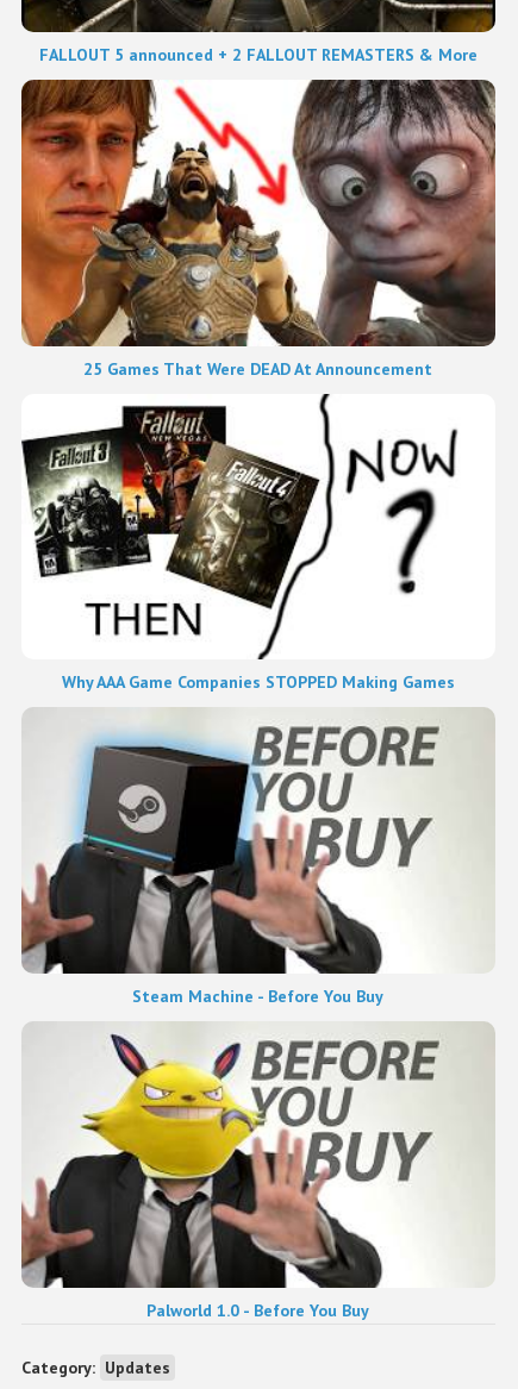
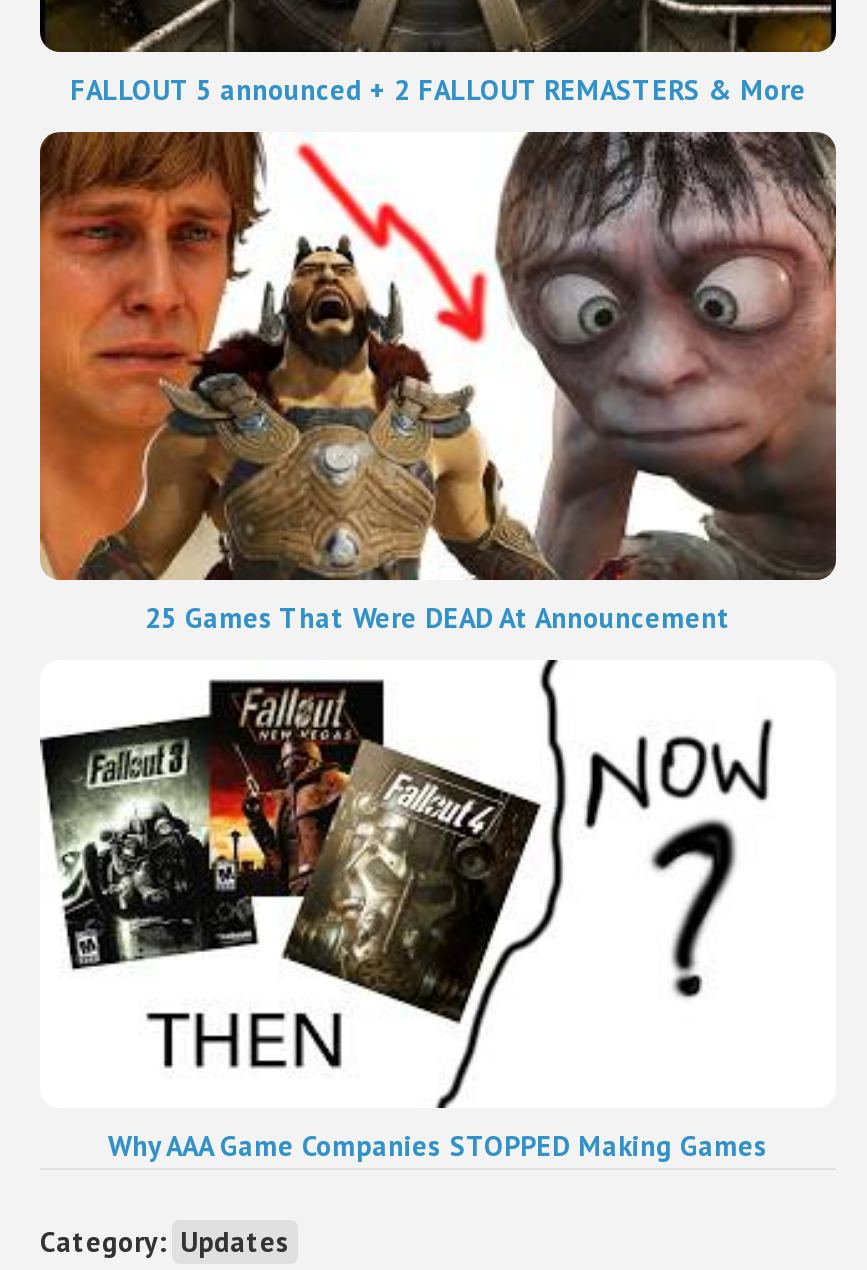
- [image]
- Steam Machine - Before You Buy

- [image]
- Palworld 1.0 - Before You Buy
